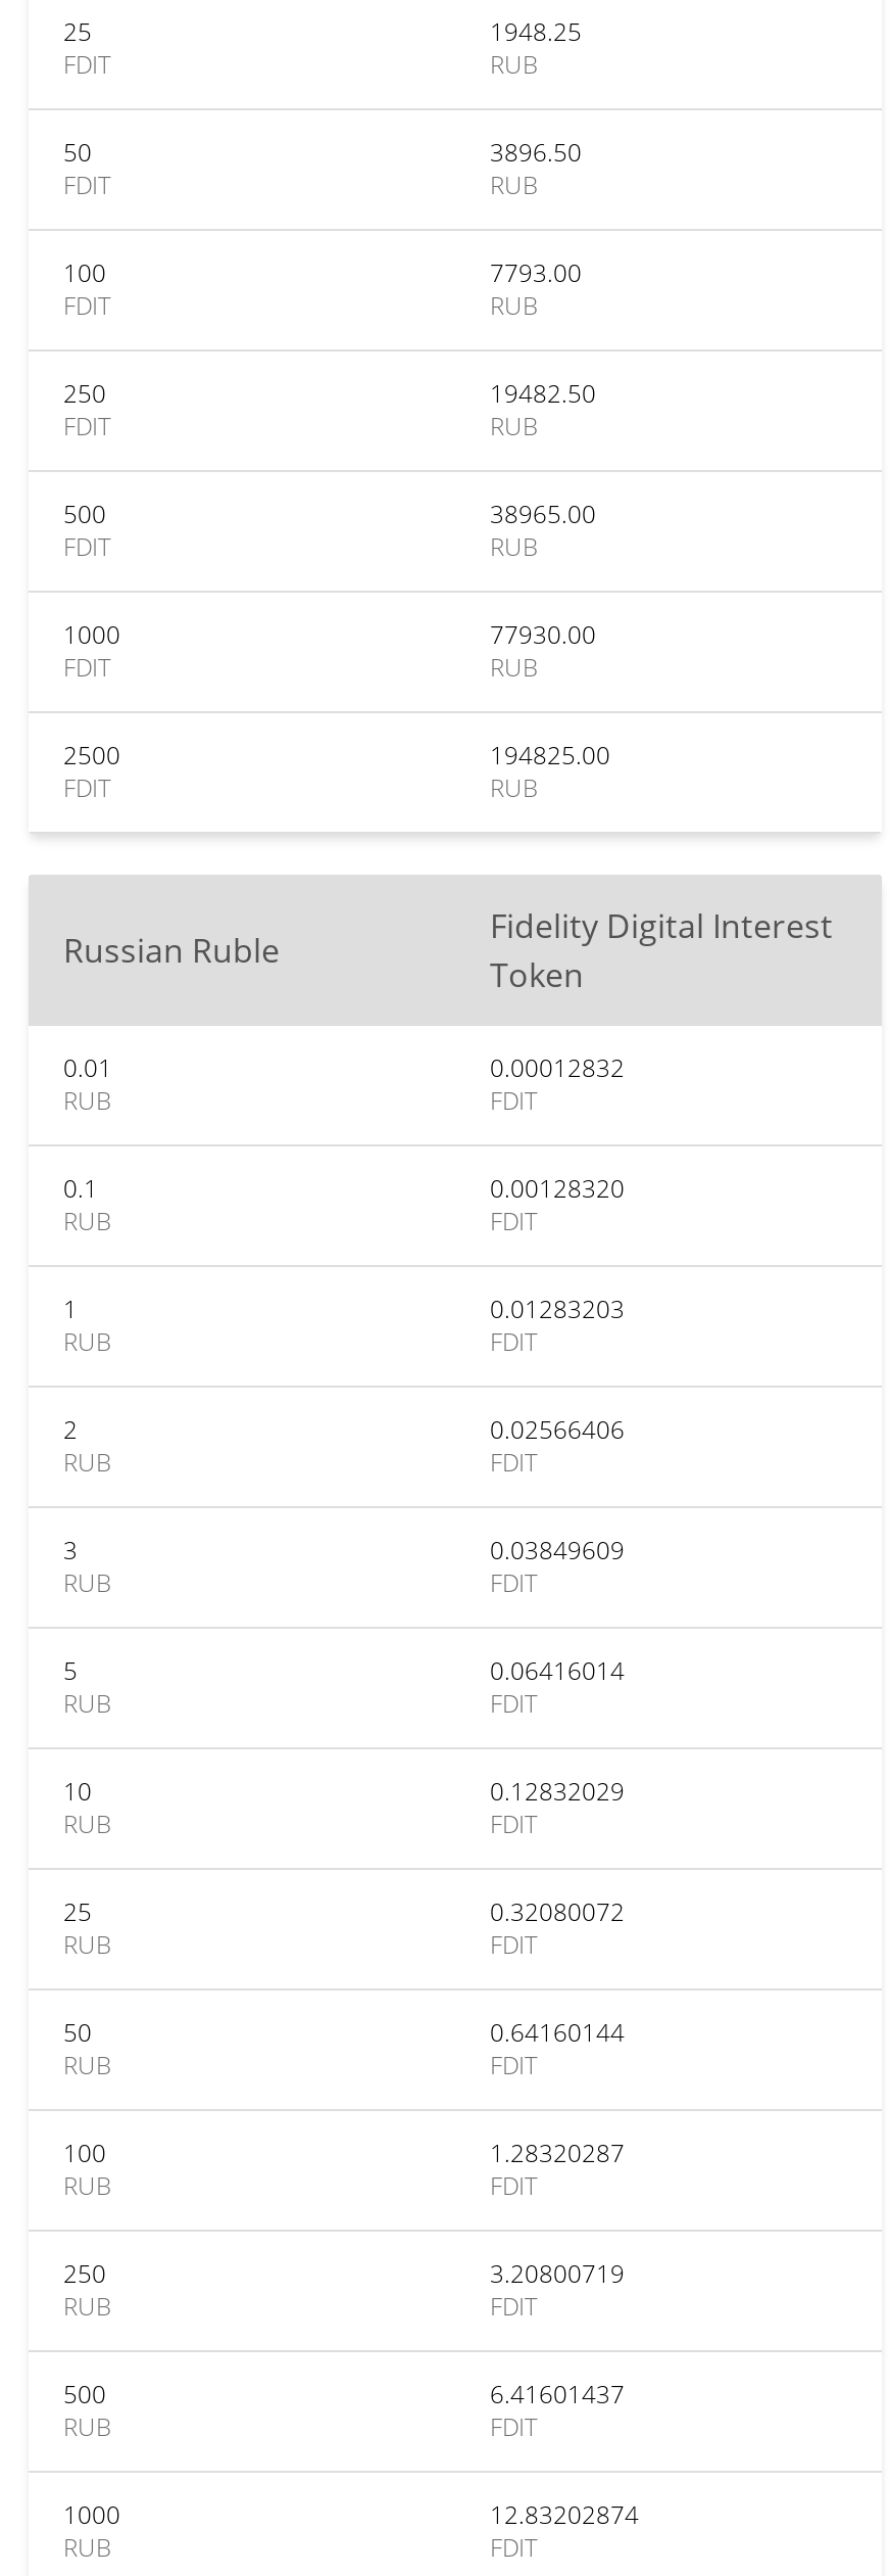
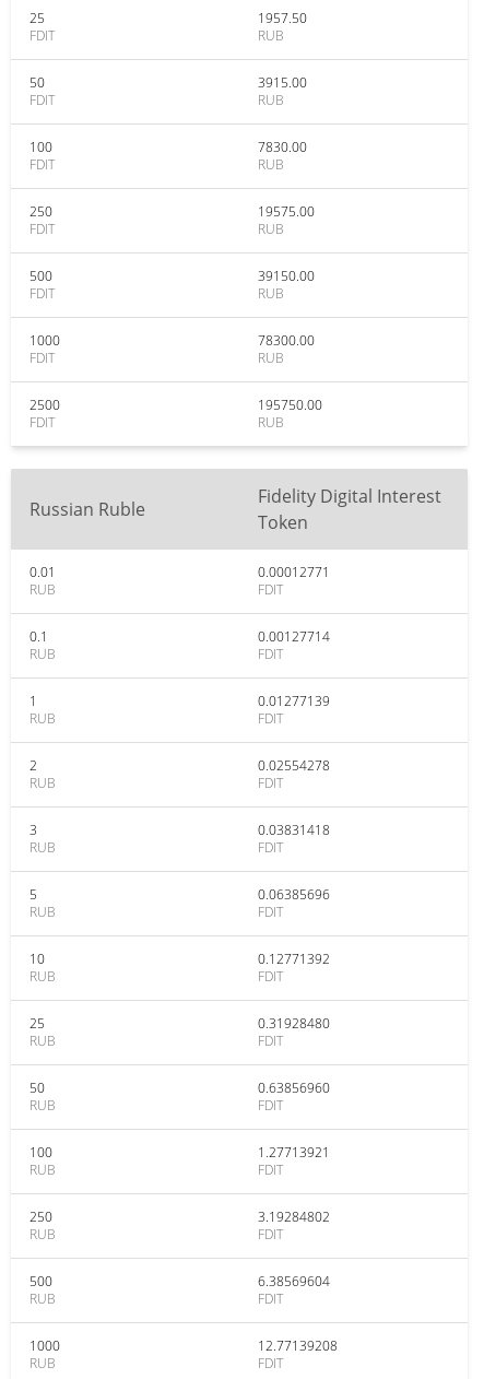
- 1948.25
+ 1957.50

- 3896.50
+ 3915.00

- 7793.00
+ 7830.00

- 19482.50
+ 19575.00

- 38965.00
+ 39150.00

- 77930.00
+ 78300.00

- 194825.00
+ 195750.00

- 0.00012832
+ 0.00012771

- 0.00128320
+ 0.00127714

- 0.01283203
+ 0.01277139

- 0.02566406
+ 0.02554278

- 0.03849609
+ 0.03831418

- 0.06416014
+ 0.06385696

- 0.12832029
+ 0.12771392

- 0.32080072
+ 0.31928480

- 0.64160144
+ 0.63856960

- 1.28320287
+ 1.27713921

- 3.20800719
+ 3.19284802

- 6.41601437
+ 6.38569604

- 12.83202874
+ 12.77139208
